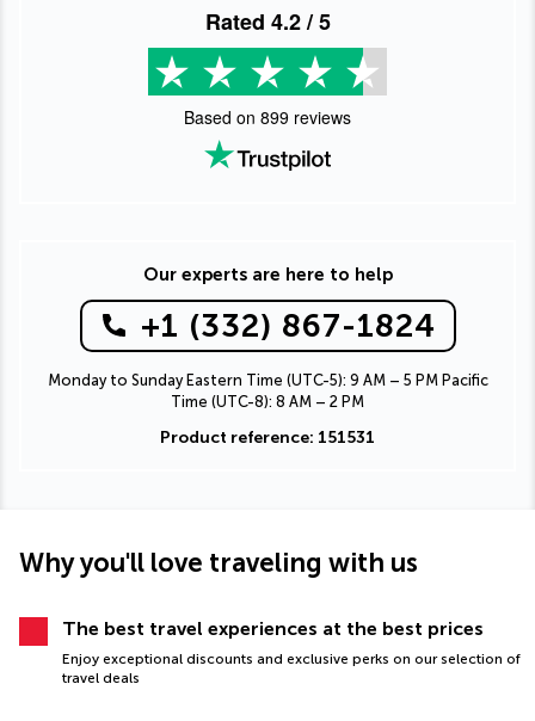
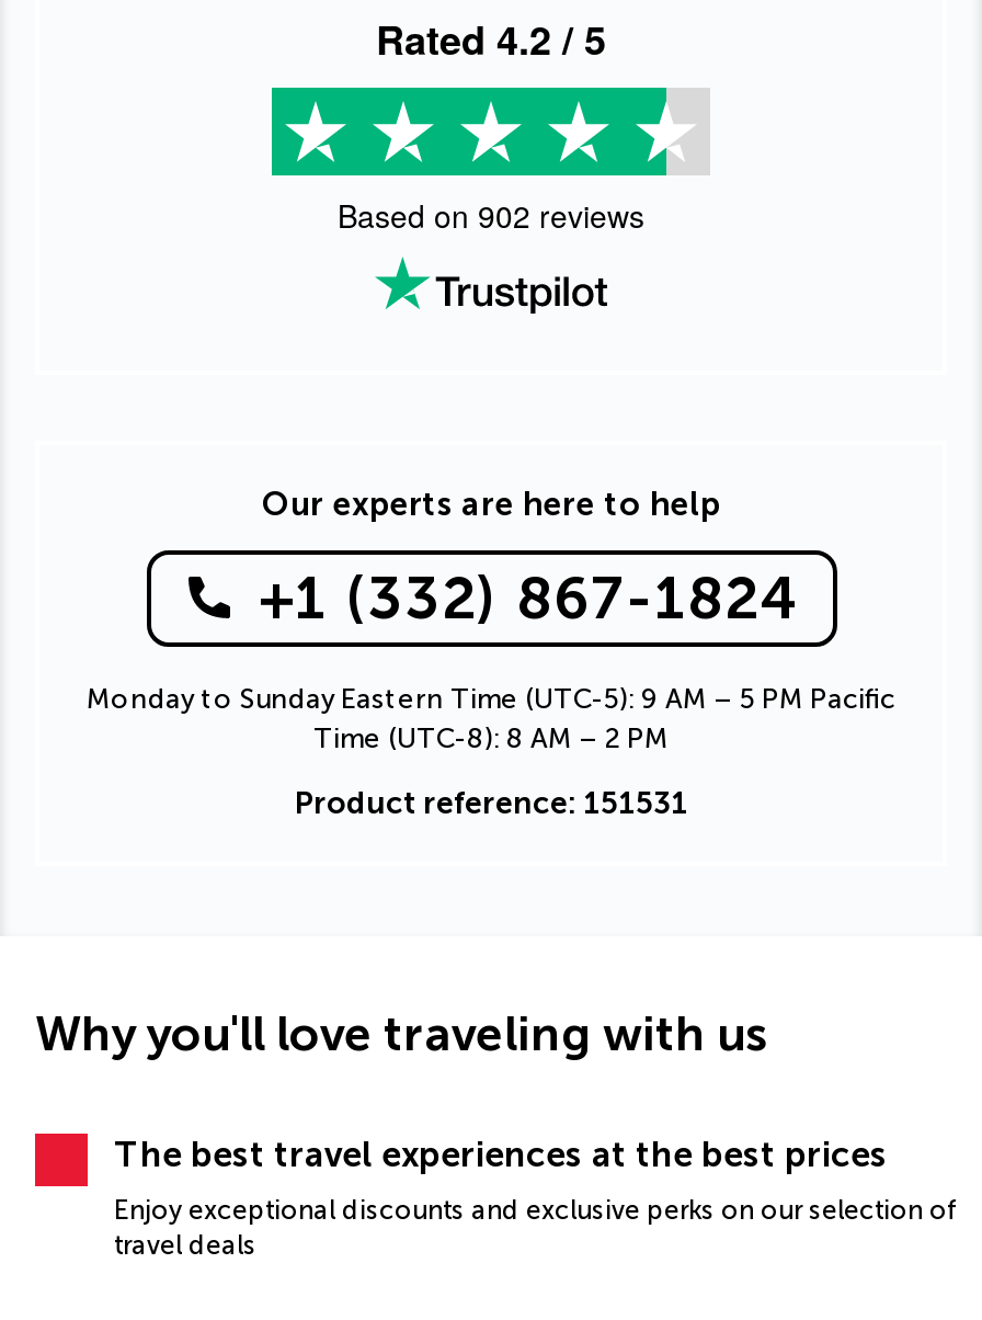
- Based on 899 reviews
+ Based on 902 reviews
